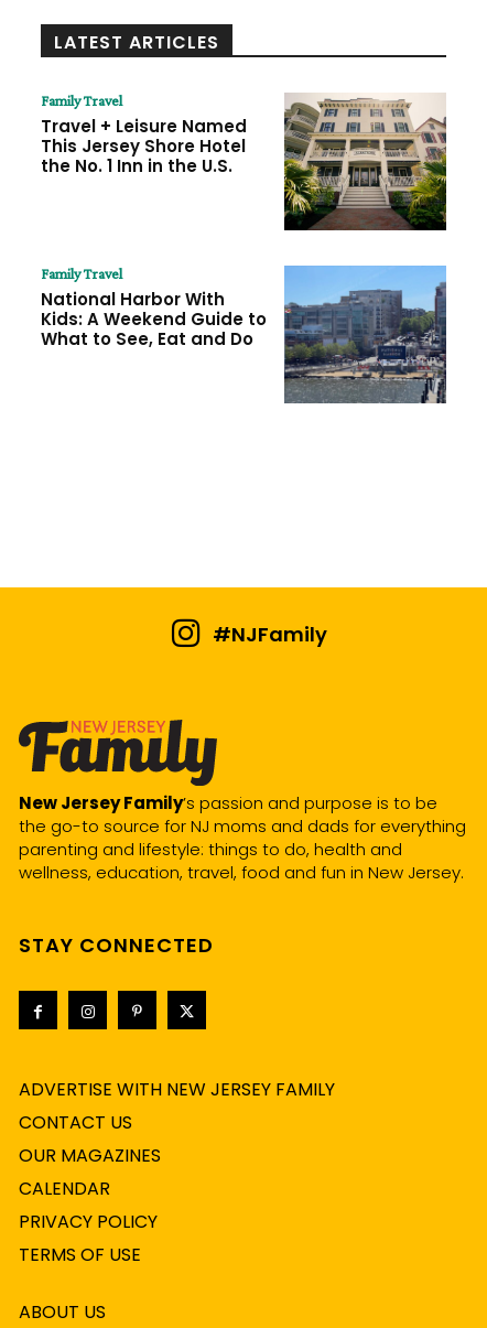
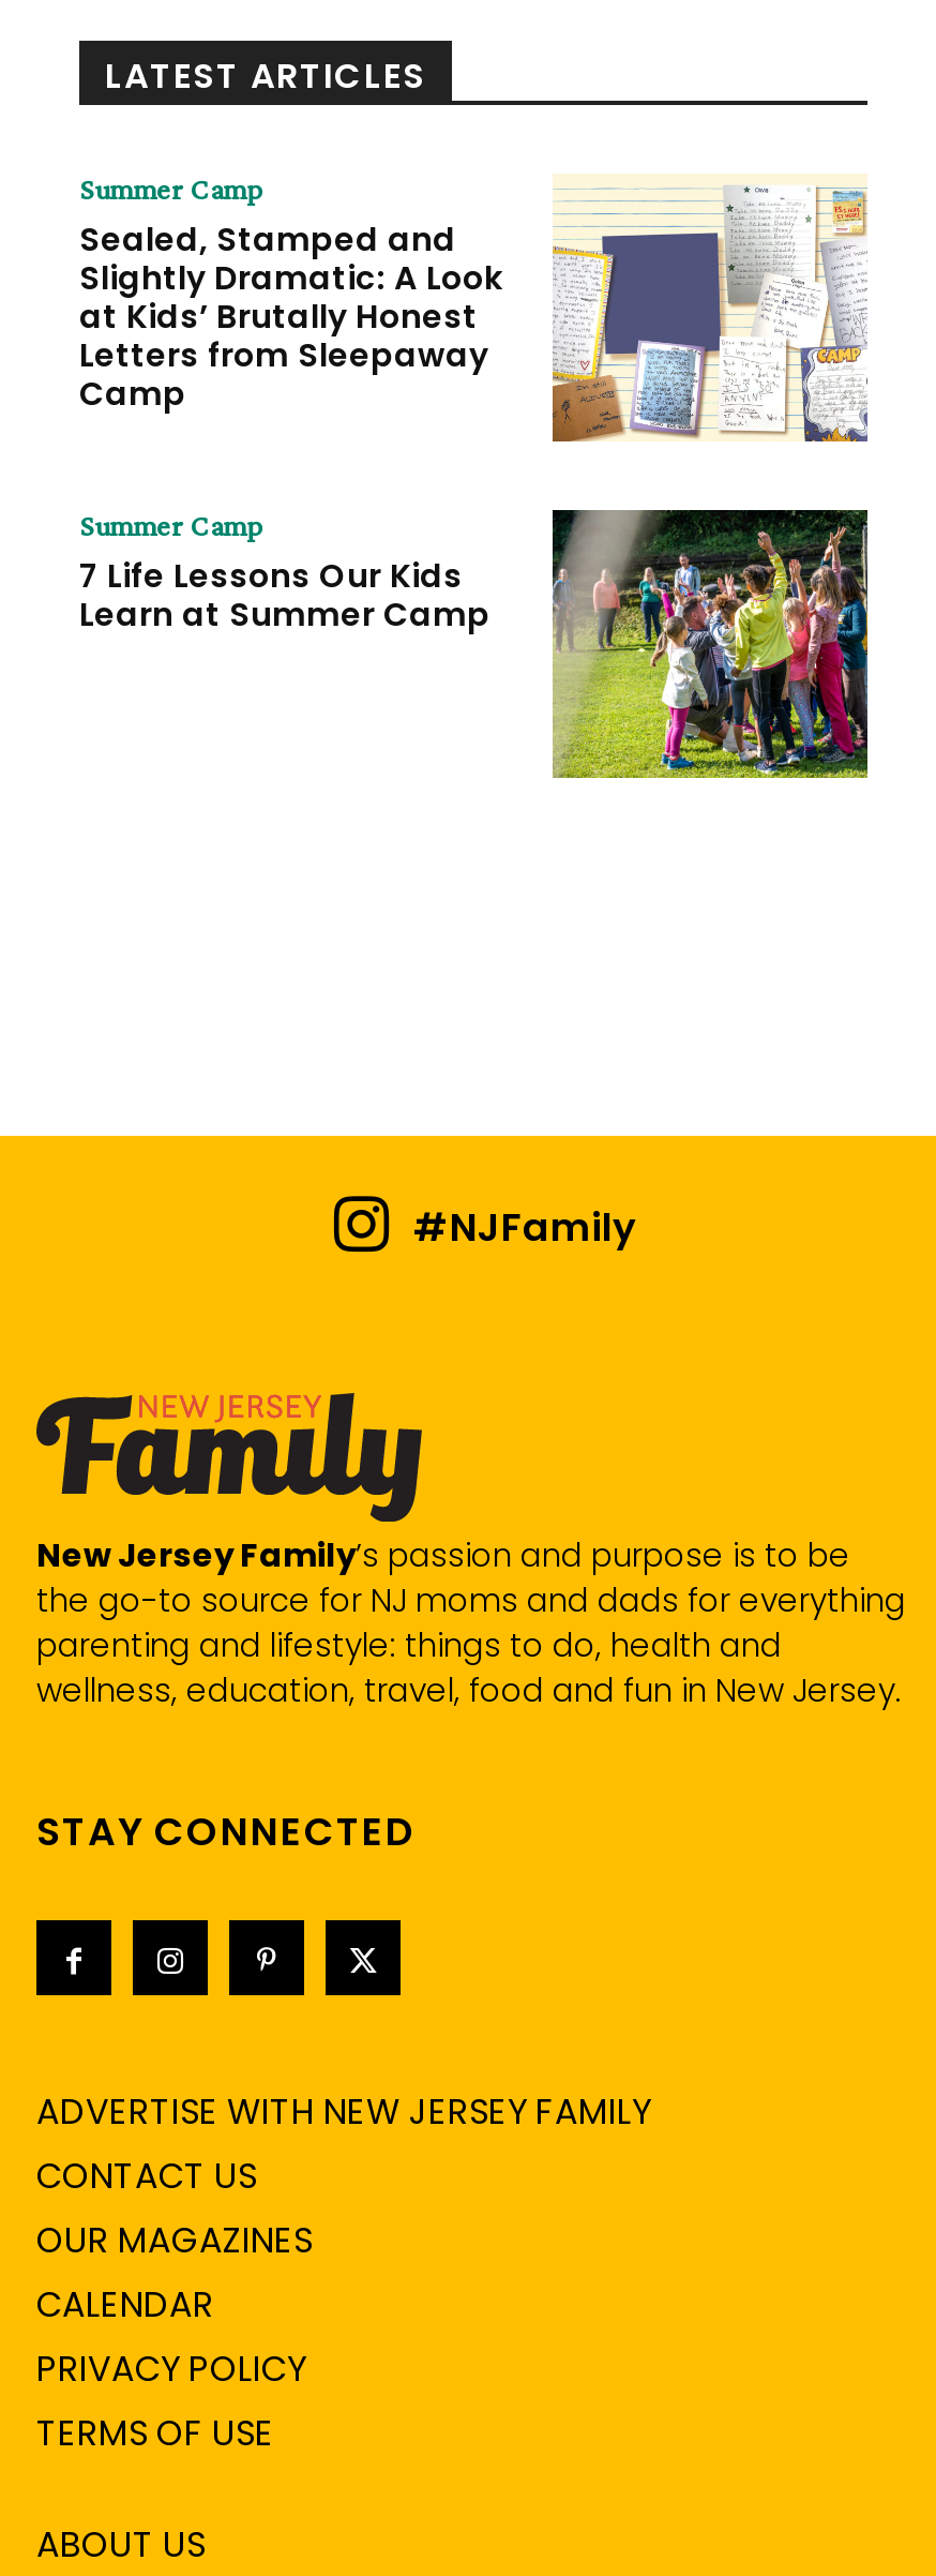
- [image]
- Family Travel
- Travel + Leisure Named
- This Jersey Shore Hotel
- the No. 1 Inn in the U.S.
+ [image]
+ Summer Camp
+ Sealed, Stamped and
+ Slightly Dramatic: A Look
+ at Kids’ Brutally Honest
+ Letters from Sleepaway
+ Camp

- [image]
- Family Travel
- National Harbor With
- Kids: A Weekend Guide to
- What to See, Eat and Do
+ [image]
+ Summer Camp
+ 7 Life Lessons Our Kids
+ Learn at Summer Camp
